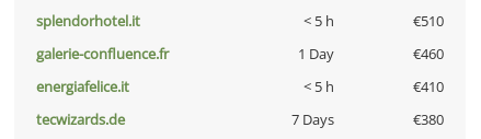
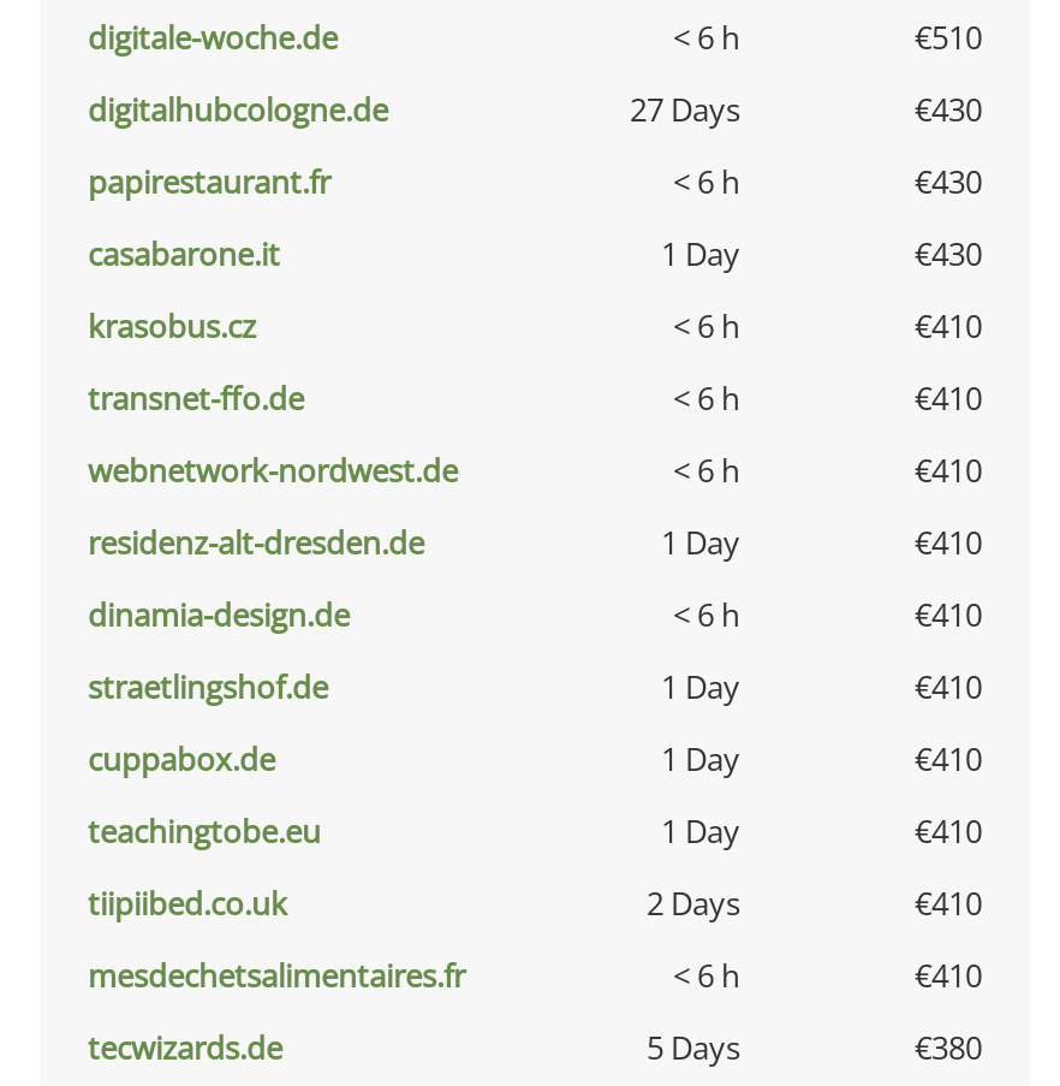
- splendorhotel.it
- < 5 h
+ digitale-woche.de
+ < 6 h

- galerie-confluence.fr
+ digitalhubcologne.de
+ 27 Days
+ €430
+ papirestaurant.fr
+ < 6 h
+ €430
+ casabarone.it

- €460
- energiafelice.it
- < 5 h
+ €430
+ krasobus.cz
+ < 6 h
+ €410
+ transnet-ffo.de
+ < 6 h
+ €410
+ webnetwork-nordwest.de
+ < 6 h
+ €410
+ residenz-alt-dresden.de
+ 1 Day
+ €410
+ dinamia-design.de
+ < 6 h
+ €410
+ straetlingshof.de
+ 1 Day
+ €410
+ cuppabox.de
+ 1 Day
+ €410
+ teachingtobe.eu
+ 1 Day
+ €410
+ tiipiibed.co.uk
+ 2 Days
+ €410
+ mesdechetsalimentaires.fr
+ < 6 h

- 7 Days
+ 5 Days
